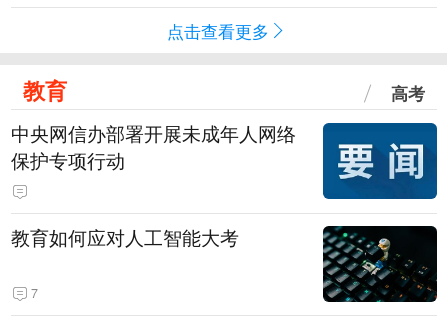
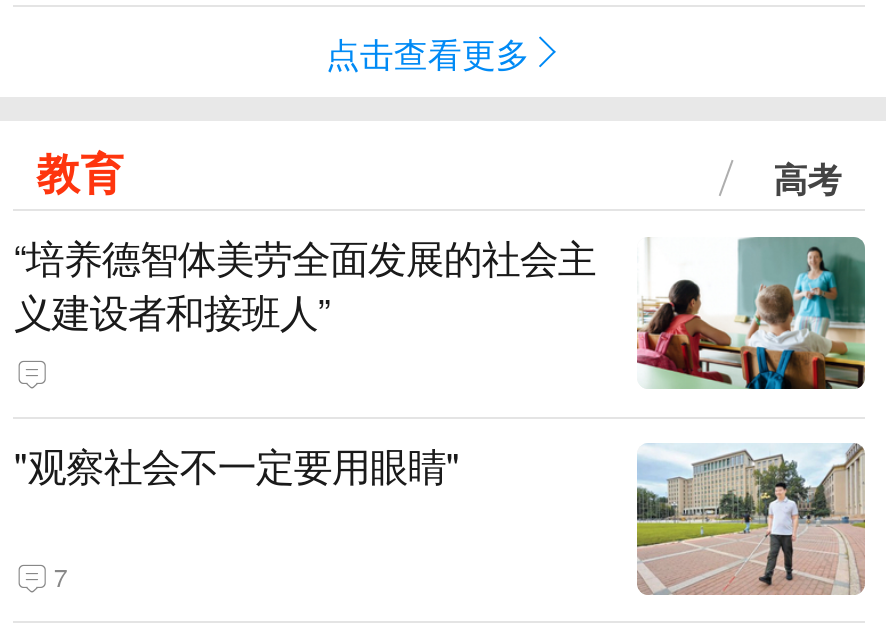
- [image]
- 中央网信办部署开展未成年人网络
- 保护专项行动
+ [image]
+ “培养德智体美劳全面发展的社会主
+ 义建设者和接班人”

- 教育如何应对人工智能大考
+ "观察社会不一定要用眼睛"

- [image]
+ [image]
